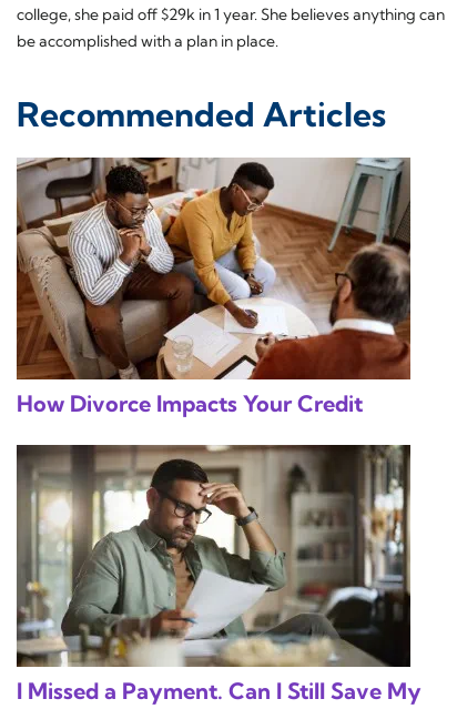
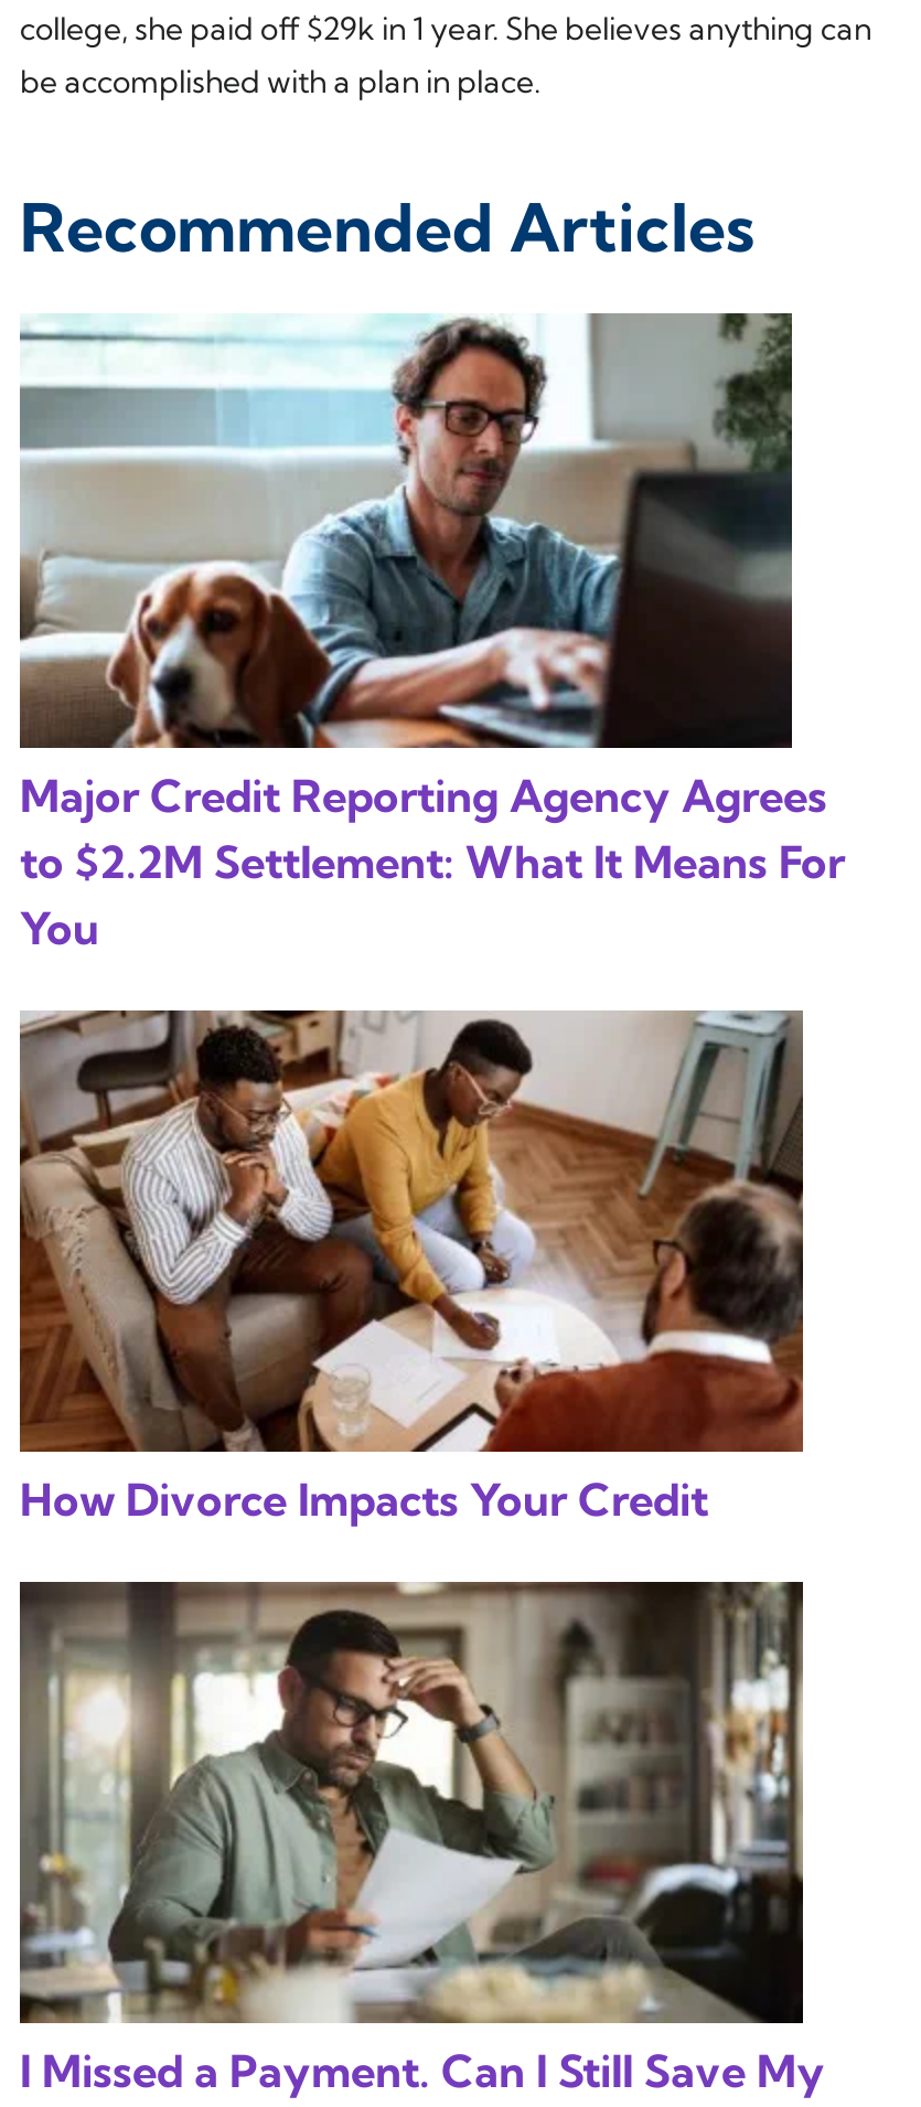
+ [image]
+ Major Credit Reporting Agency Agrees
+ to $2.2M Settlement: What It Means For
+ You
